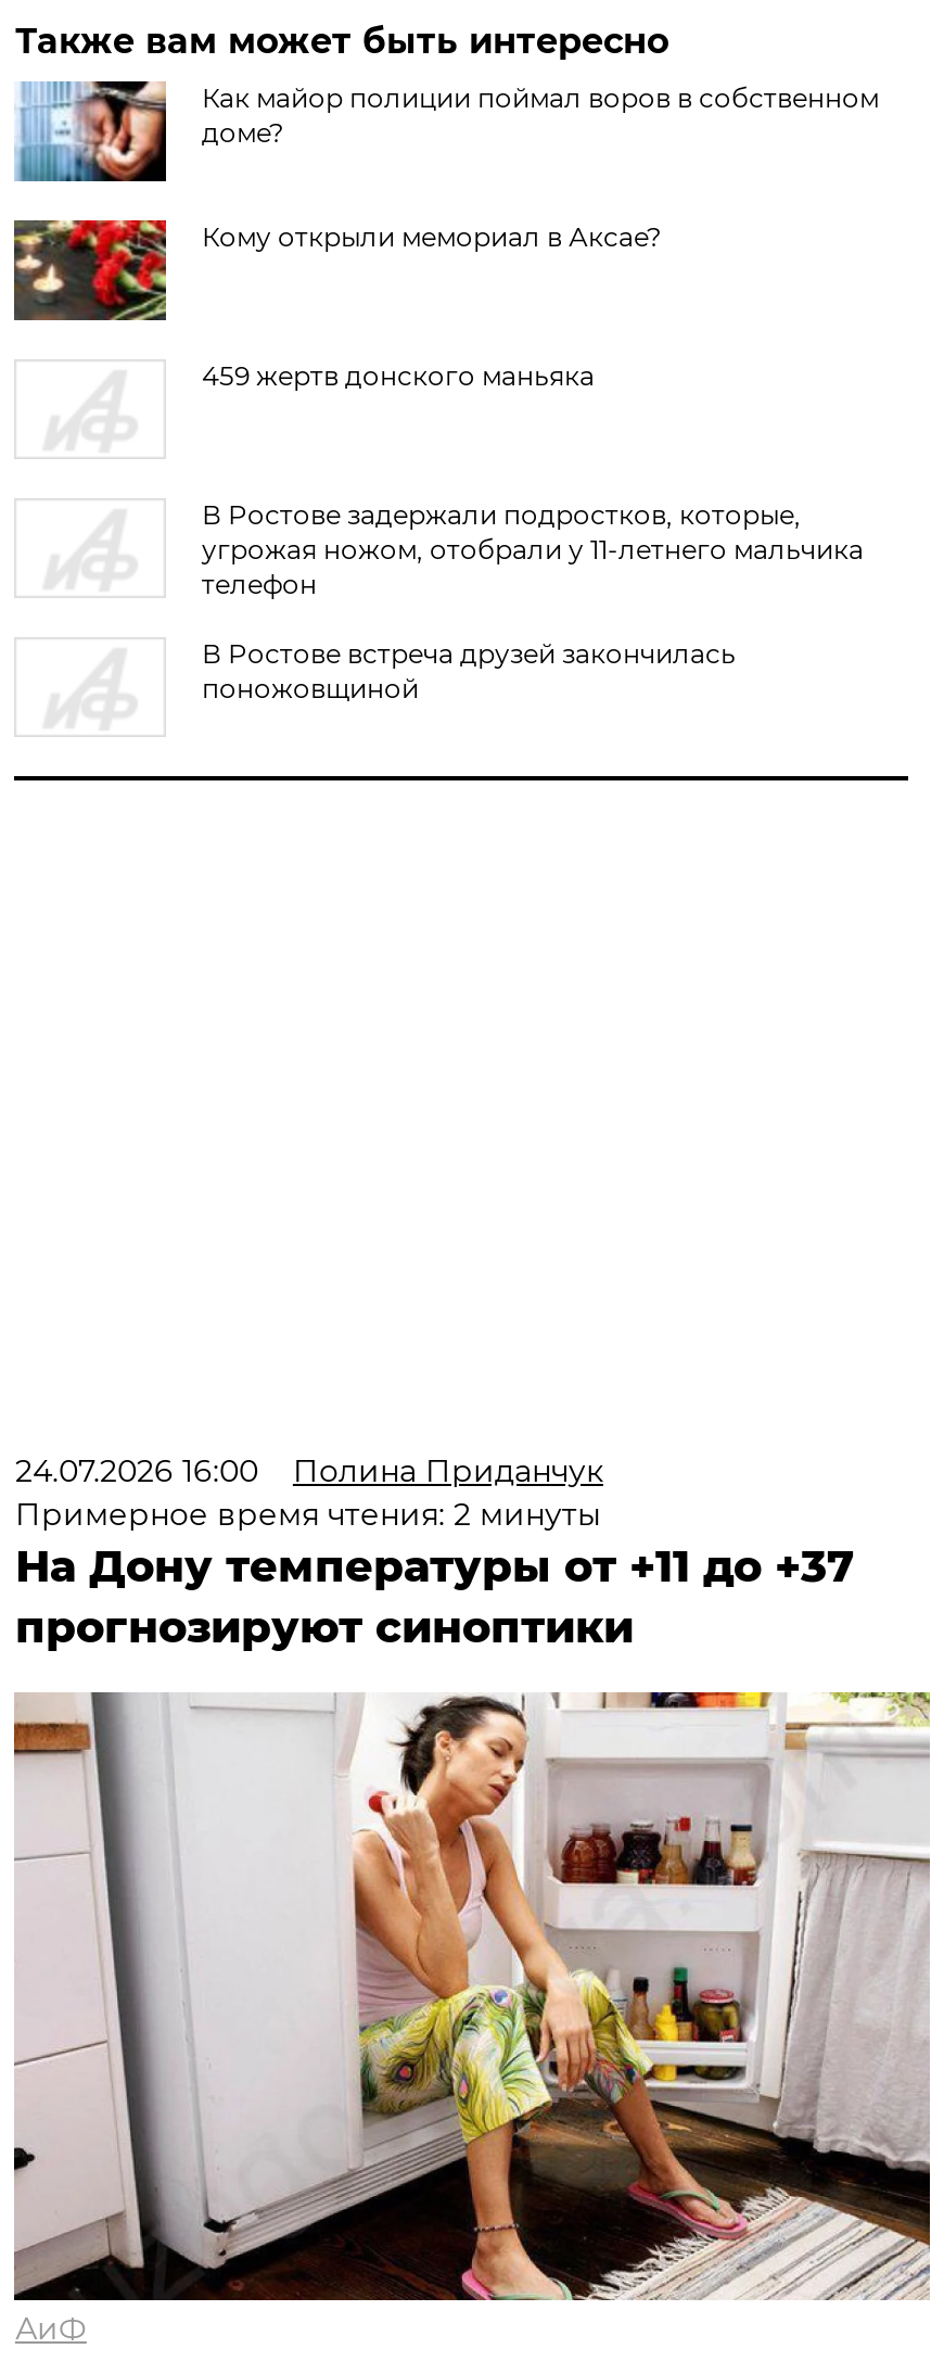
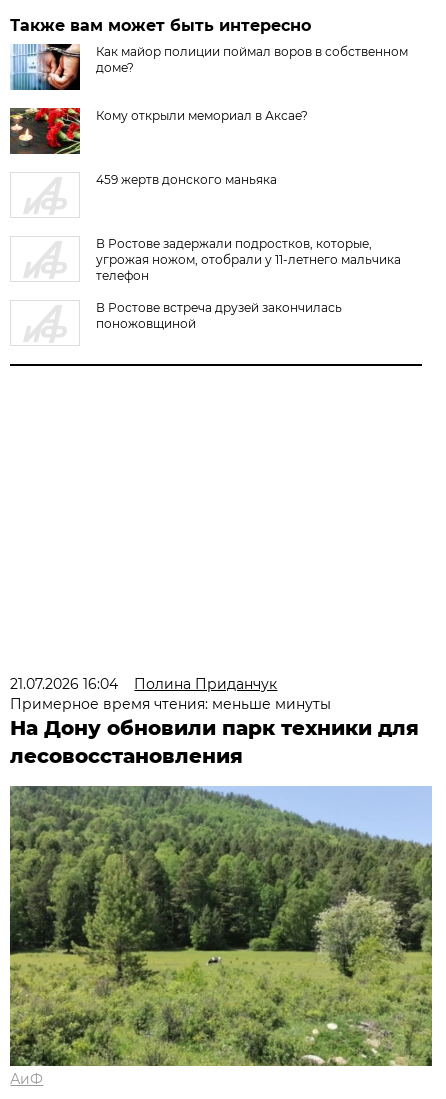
- 24.07.2026 16:00 Полина Приданчук
+ 21.07.2026 16:04 Полина Приданчук

- Примерное время чтения: 2 минуты
- На Дону температуры от +11 до +37
- прогнозируют синоптики
+ Примерное время чтения: меньше минуты
+ На Дону обновили парк техники для
+ лесовосстановления

- [image]
+ [image]
